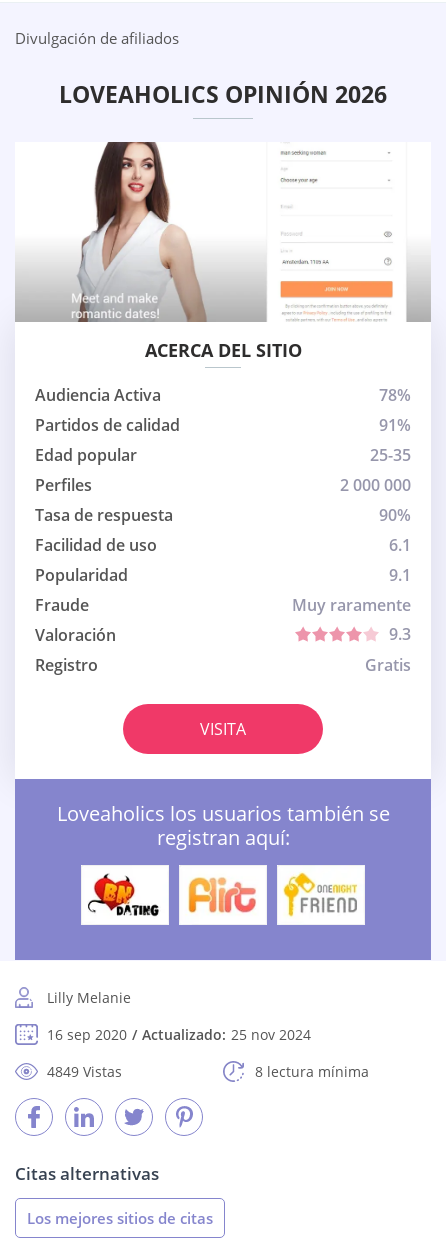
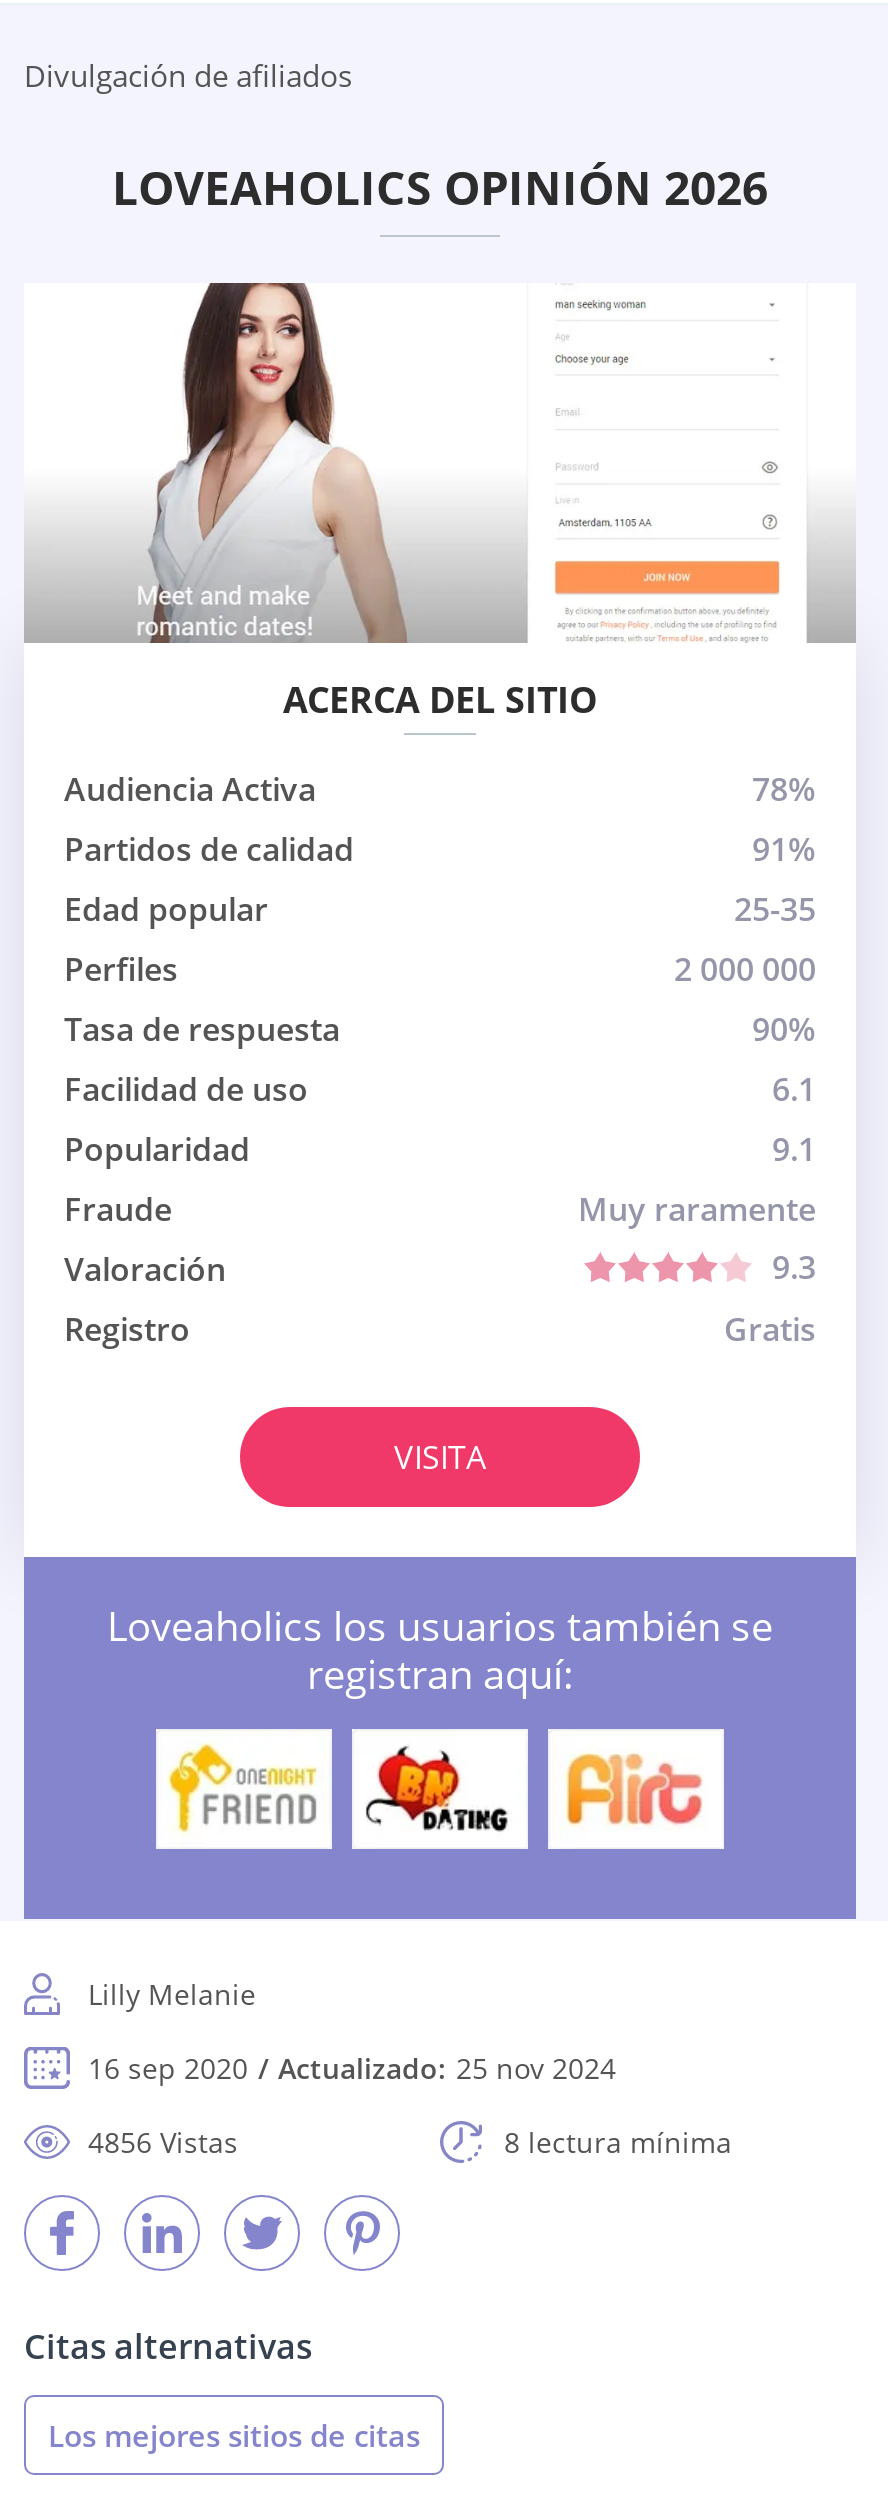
- [image]
+ [image]

- [image]
+ [image]

- [image]
+ [image]

- 4849 Vistas
+ 4856 Vistas
